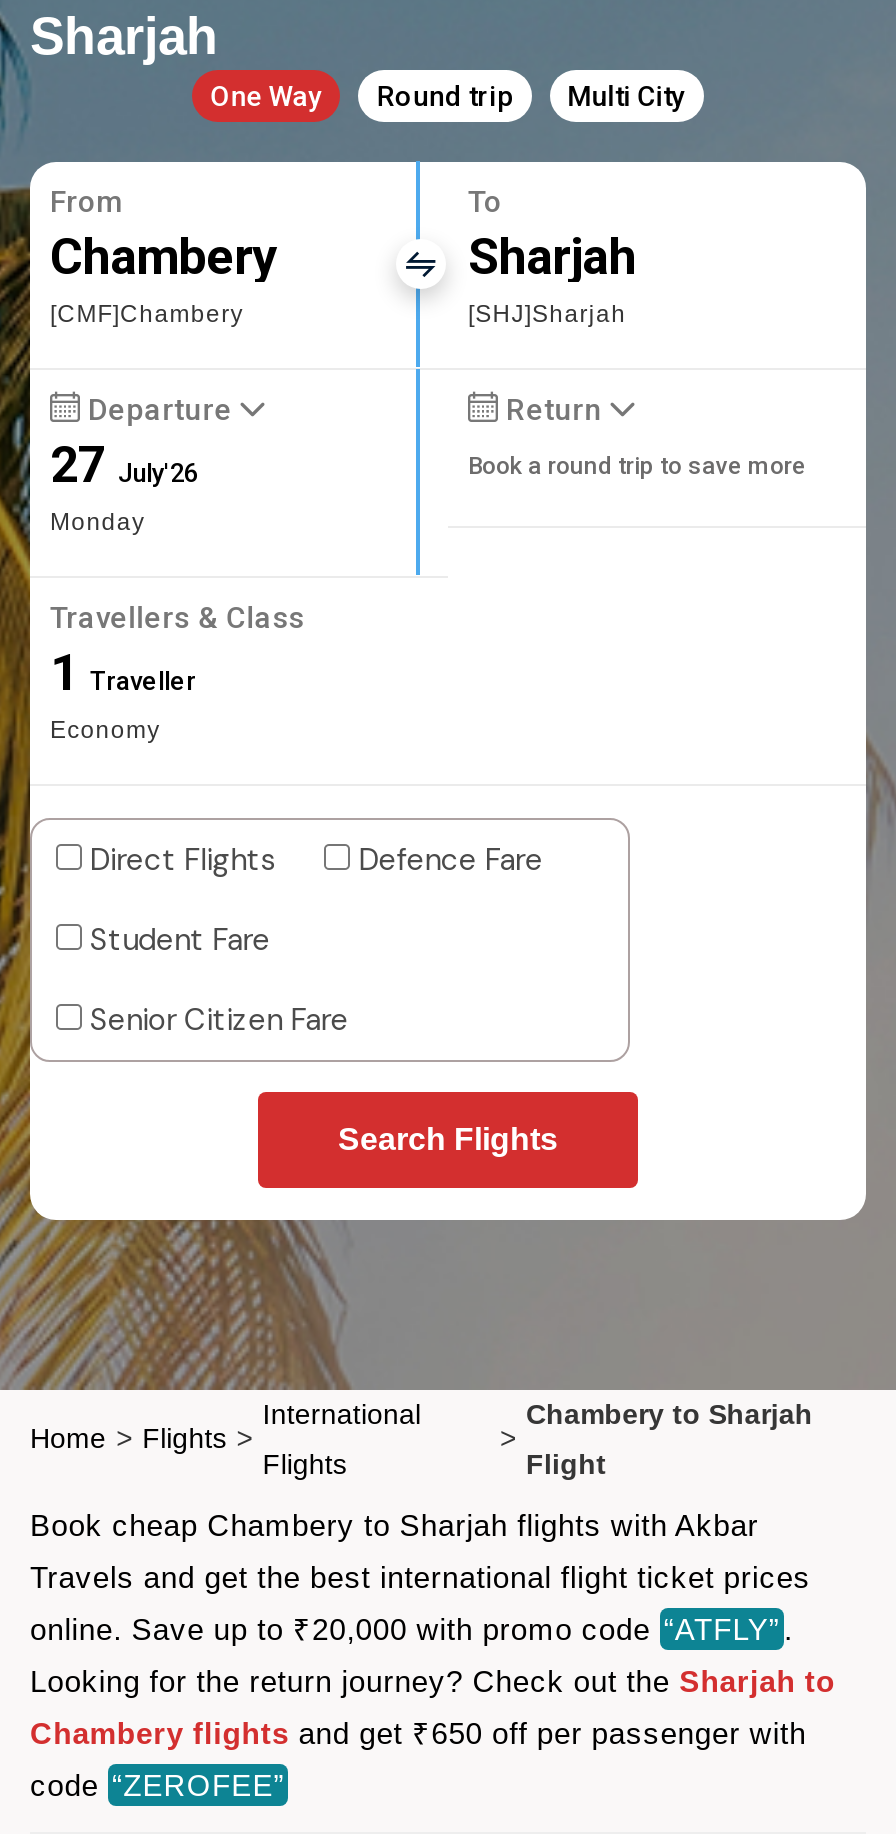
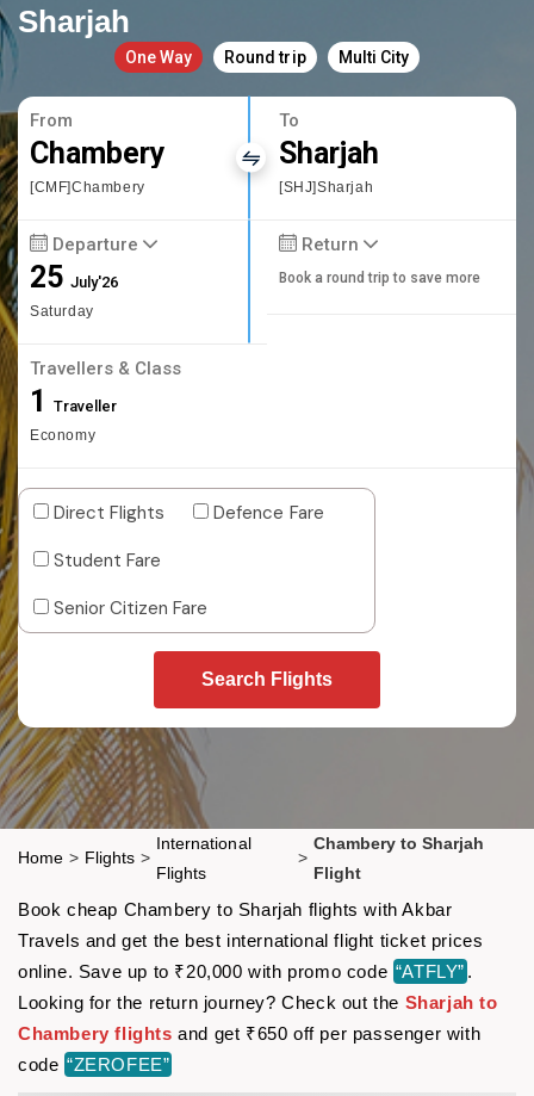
- 27 July'26
- Monday
+ 25 July'26
+ Saturday
